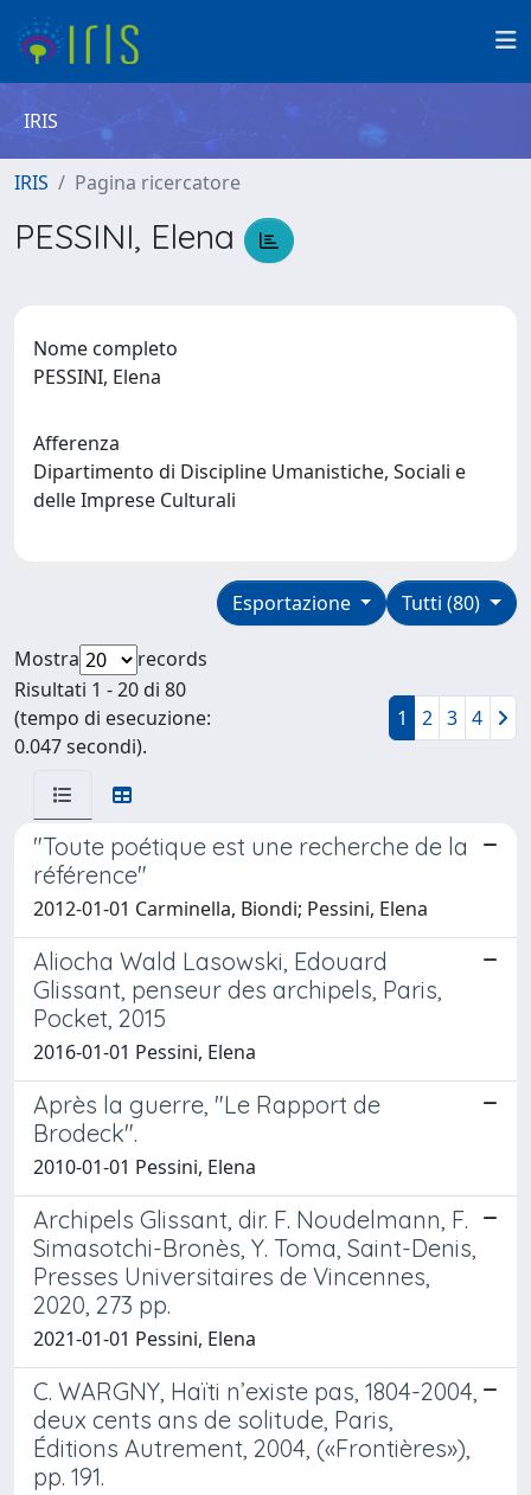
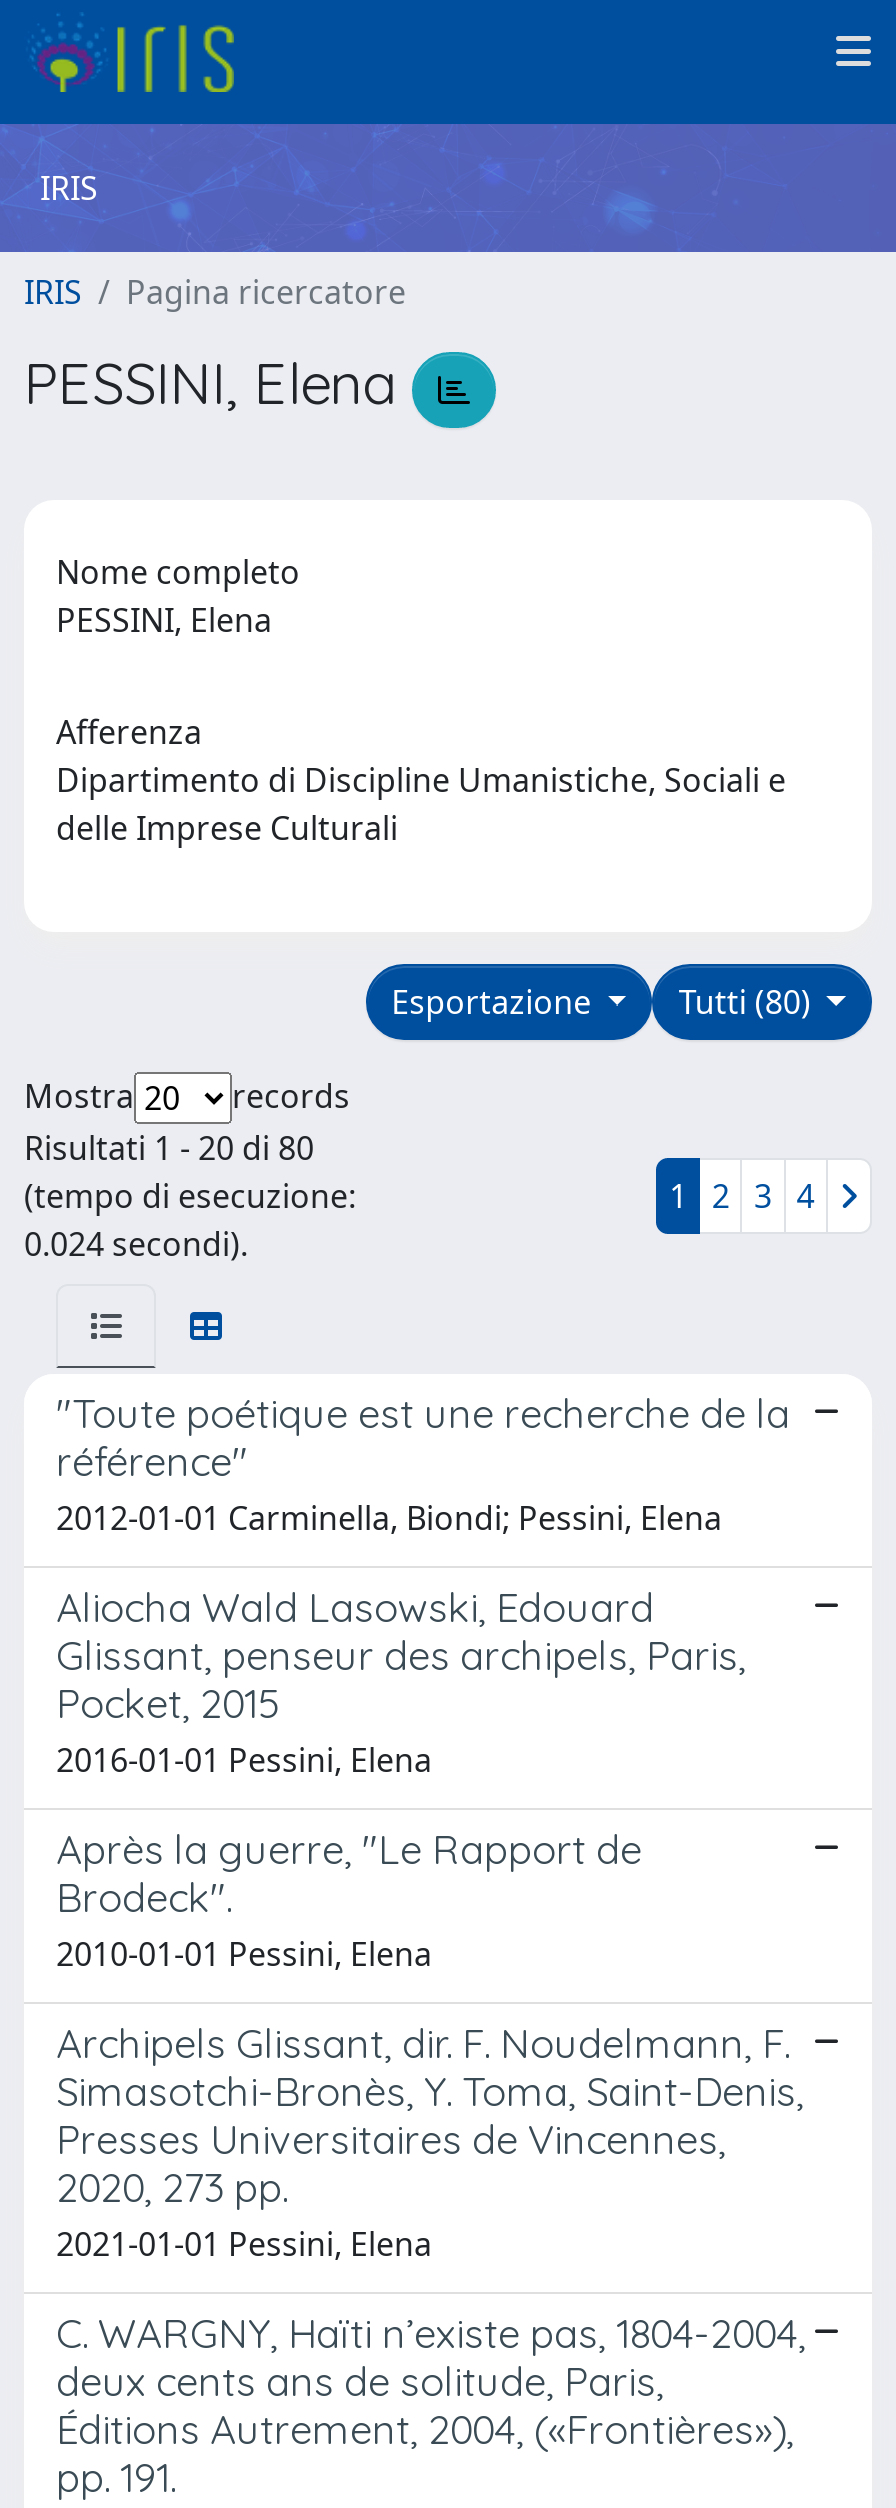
- 0.047 secondi).
+ 0.024 secondi).
